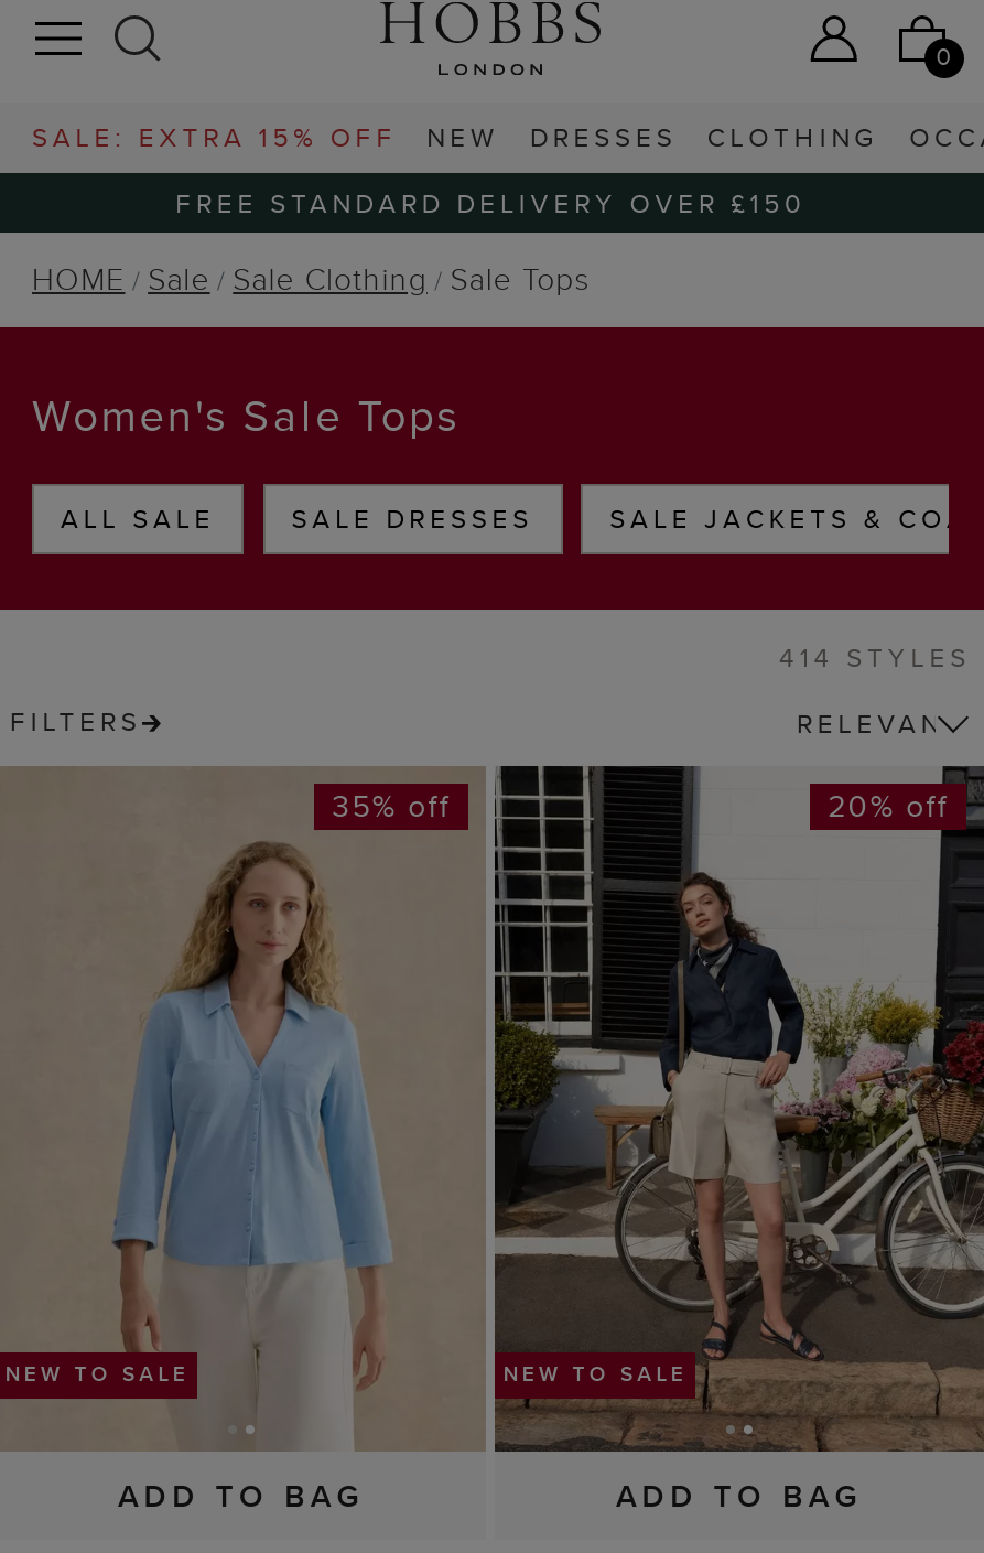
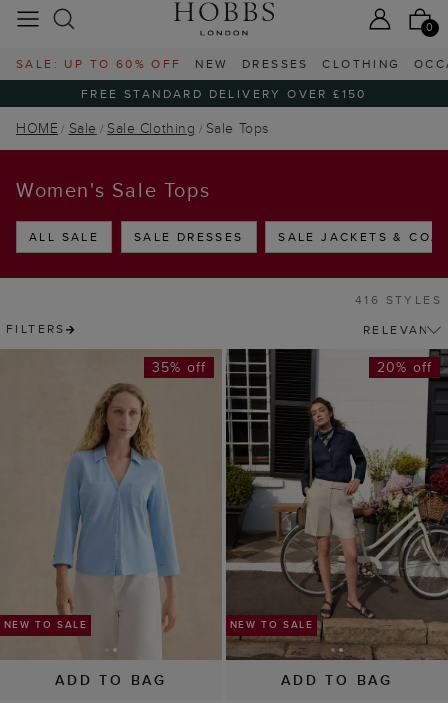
- SALE: EXTRA 15% OFF
+ SALE: UP TO 60% OFF

- 414 STYLES
+ 416 STYLES
